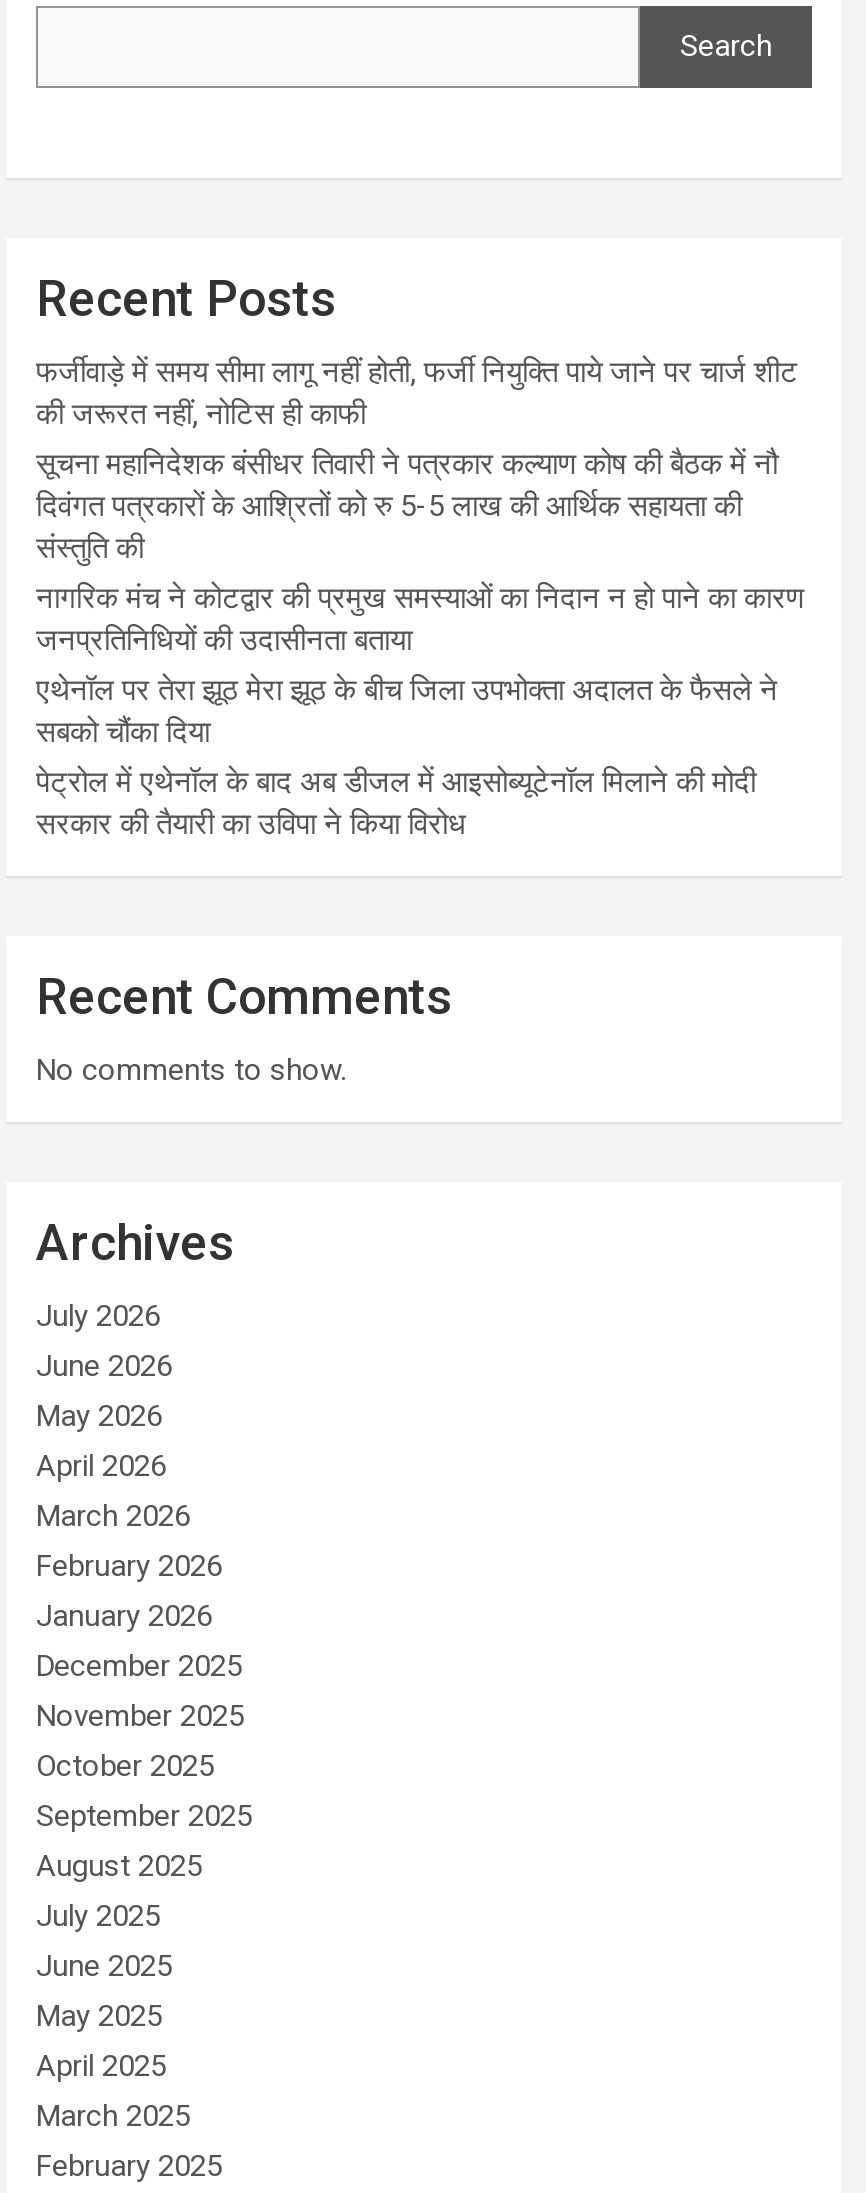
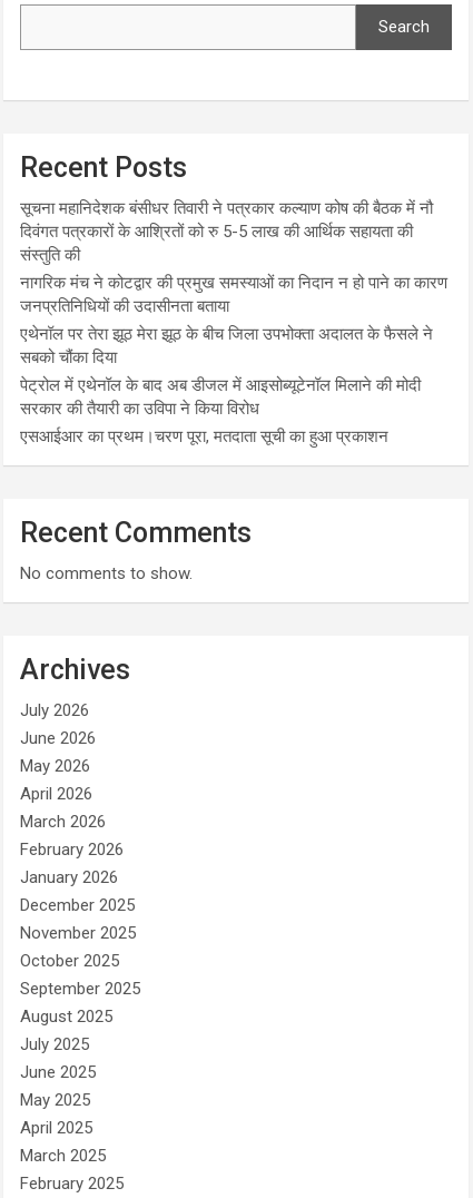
- फर्जीवाड़े में समय सीमा लागू नहीं होती, फर्जी नियुक्ति पाये जाने पर चार्ज शीट
- की जरूरत नहीं, नोटिस ही काफी

moved up: सूचना महानिदेशक बंसीधर तिवारी ने पत्रकार कल्याण कोष की बैठक में नौ | दिवंगत पत्रकारों के आश्रितों को रु 5-5 लाख की आर्थिक सहायता की | संस्तुति की | ... | पेट्रोल में एथेनॉल के बाद अब डीजल में आइसोब्यूटेनॉल मिलाने की मोदी | सरकार की तैयारी का उविपा ने किया विरोध

+ एसआईआर का प्रथम।चरण पूरा, मतदाता सूची का हुआ प्रकाशन
